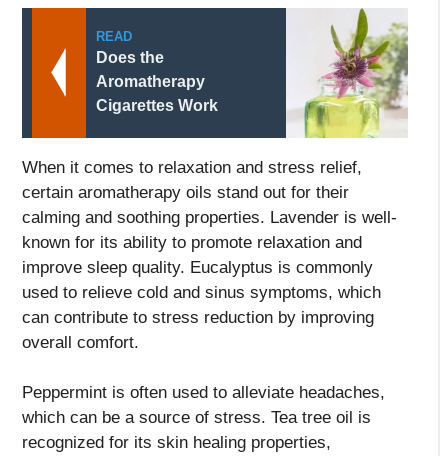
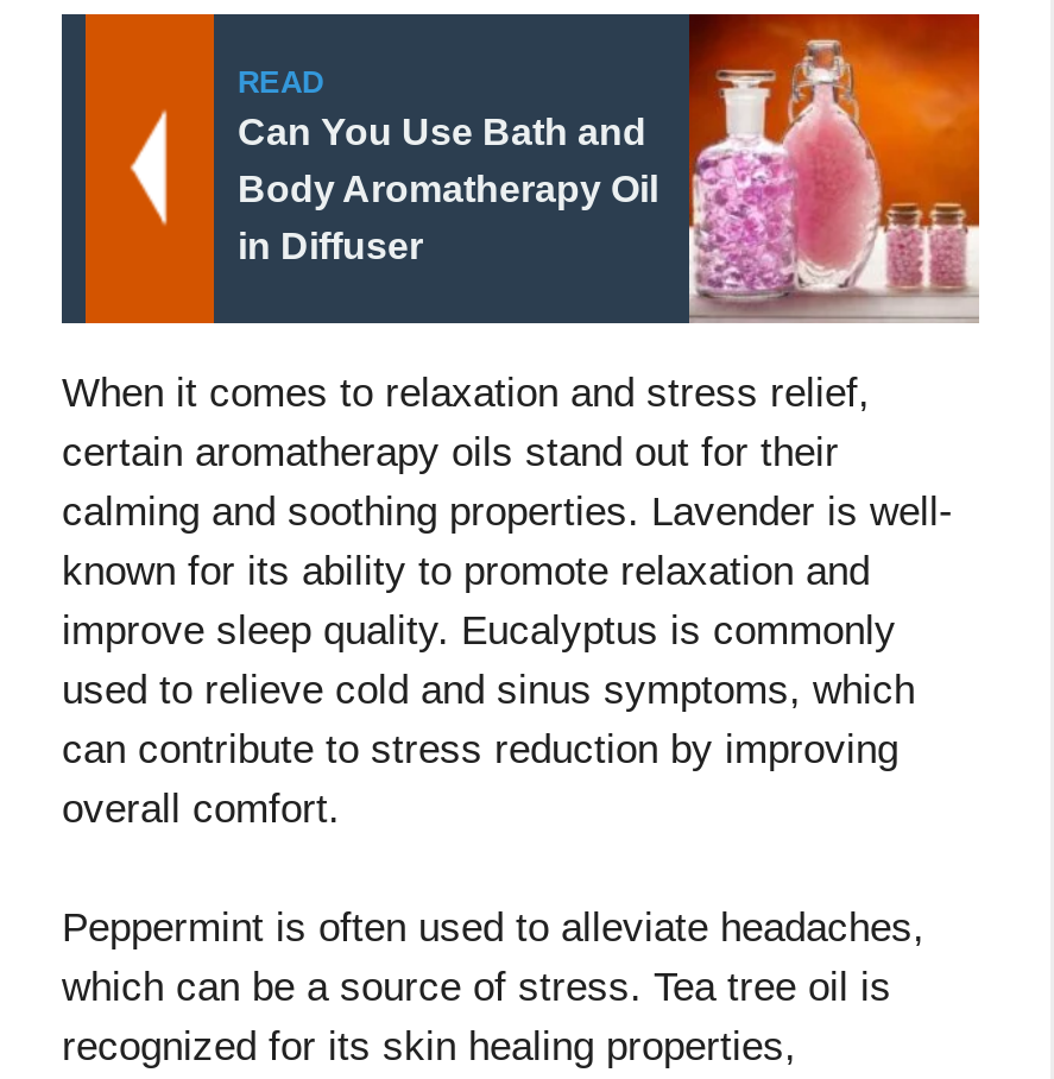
- [image]
+ [image]

- Does the
- Aromatherapy
- Cigarettes Work
+ Can You Use Bath and
+ Body Aromatherapy Oil
+ in Diffuser
